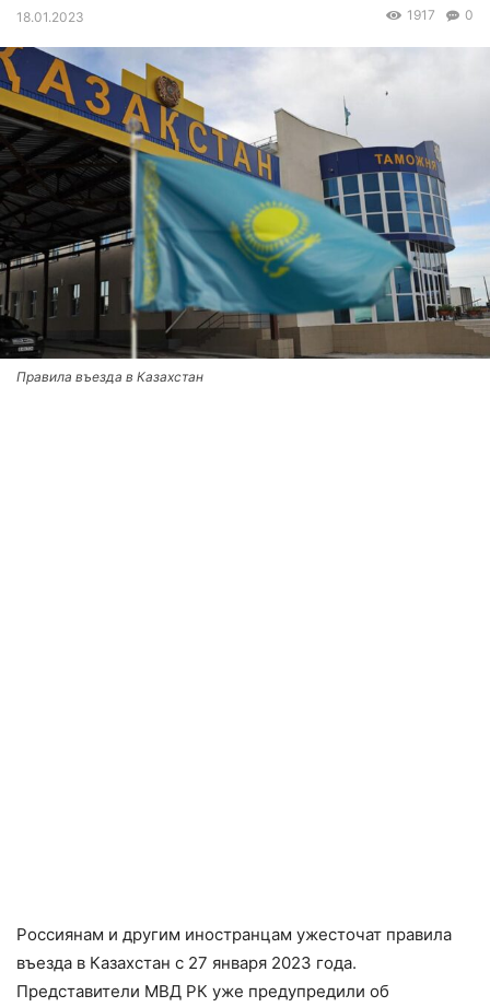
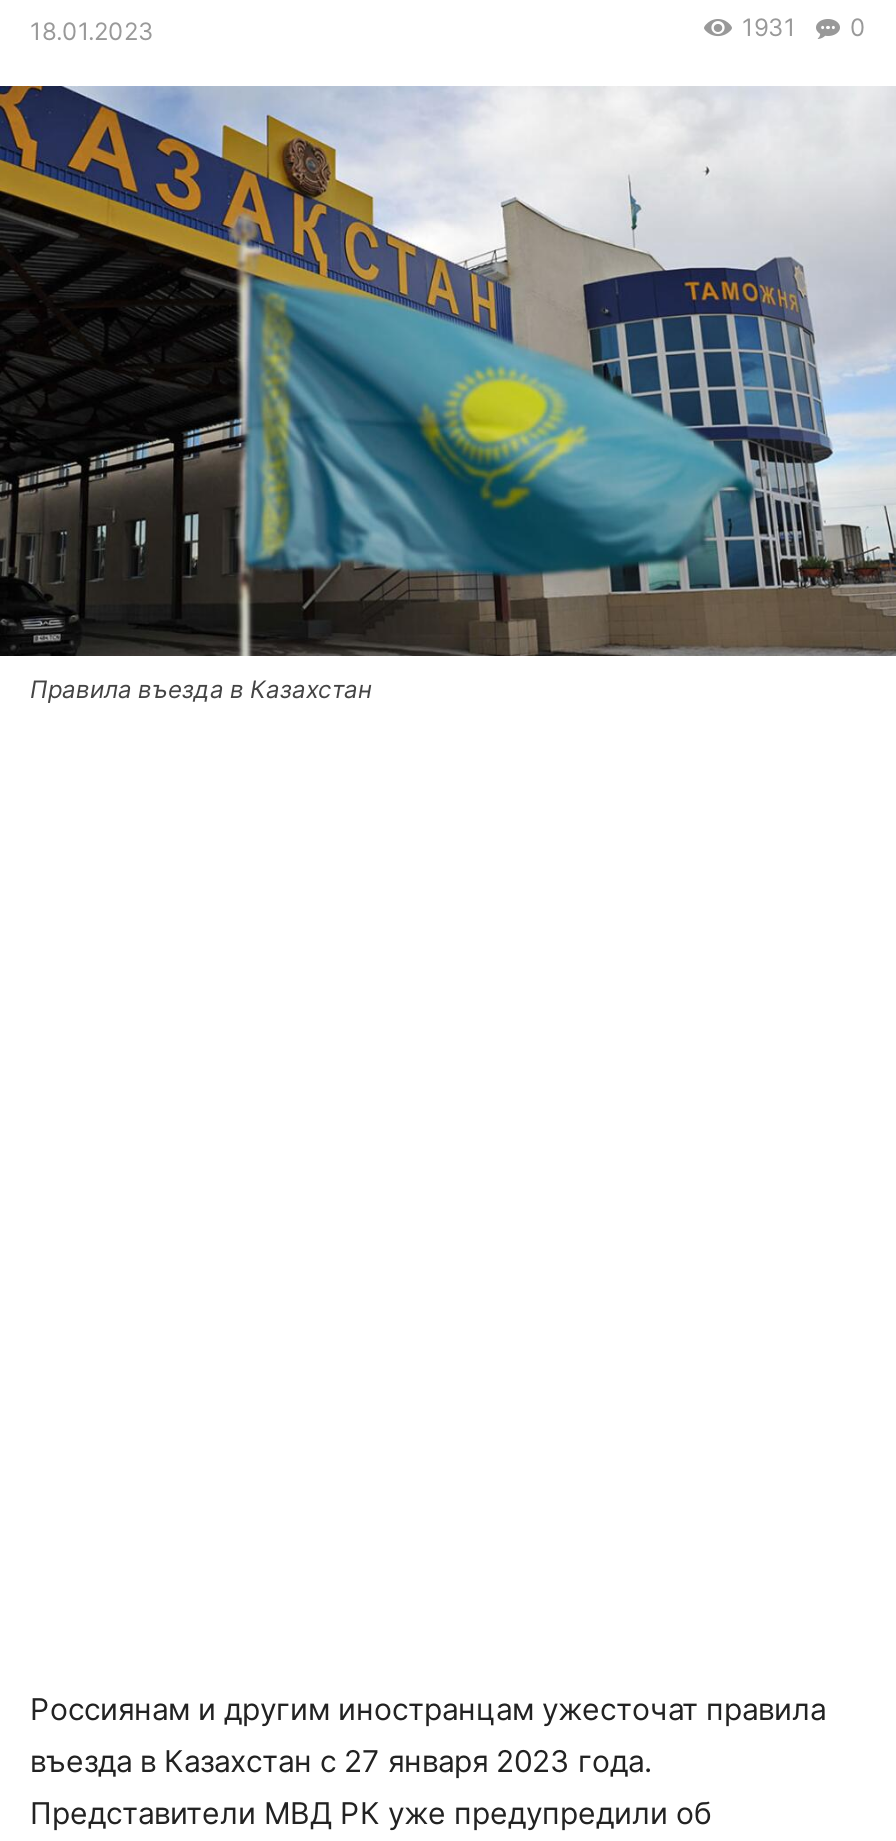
- 1917 0
+ 1931 0
